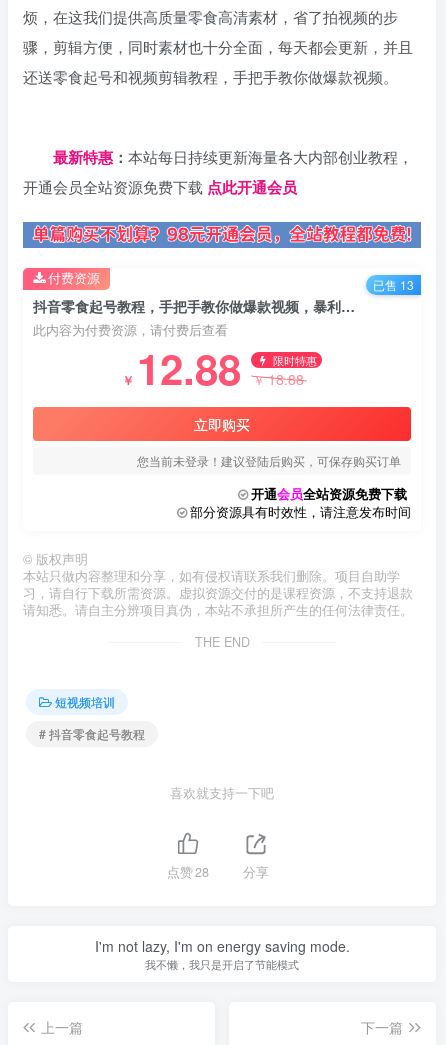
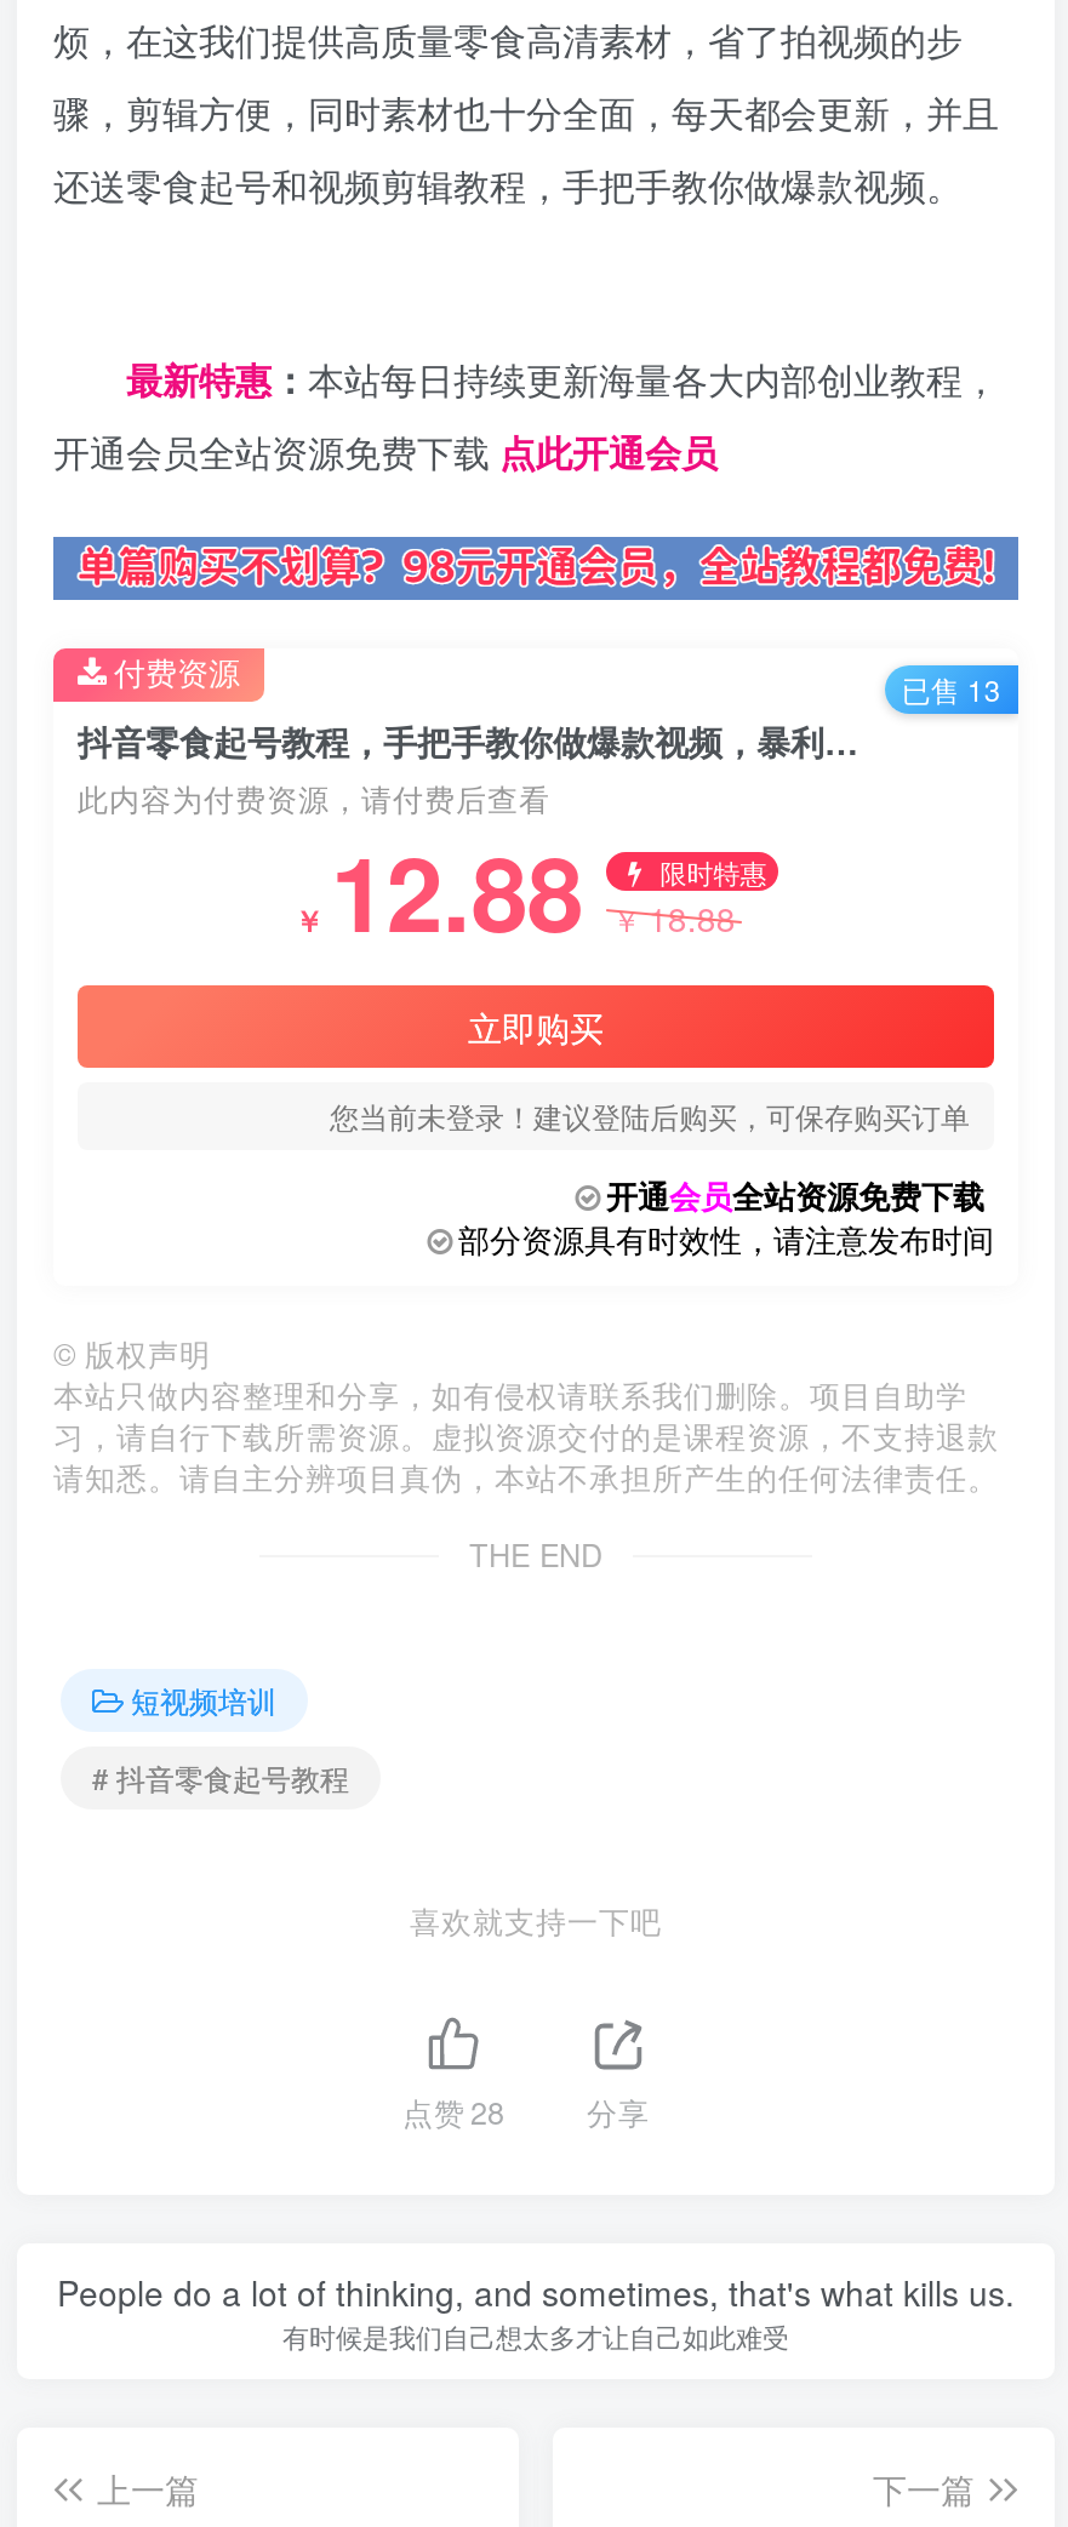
- I'm not lazy, I'm on energy saving mode.
- 我不懒，我只是开启了节能模式
+ People do a lot of thinking, and sometimes, that's what kills us.
+ 有时候是我们自己想太多才让自己如此难受
